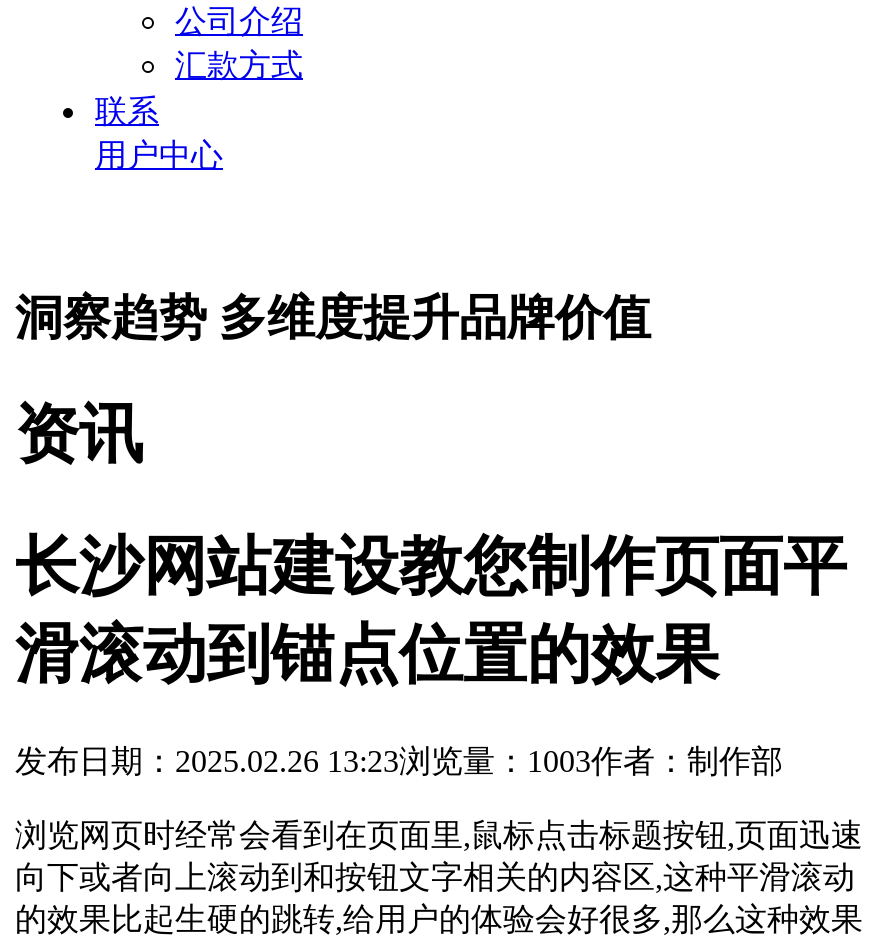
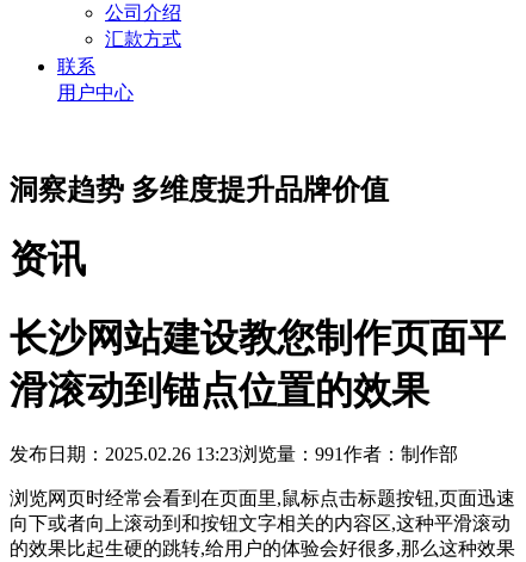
- 发布日期：2025.02.26 13:23浏览量：1003作者：制作部
+ 发布日期：2025.02.26 13:23浏览量：991作者：制作部
